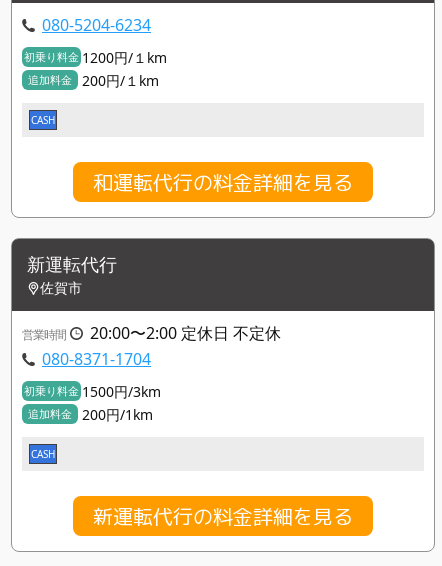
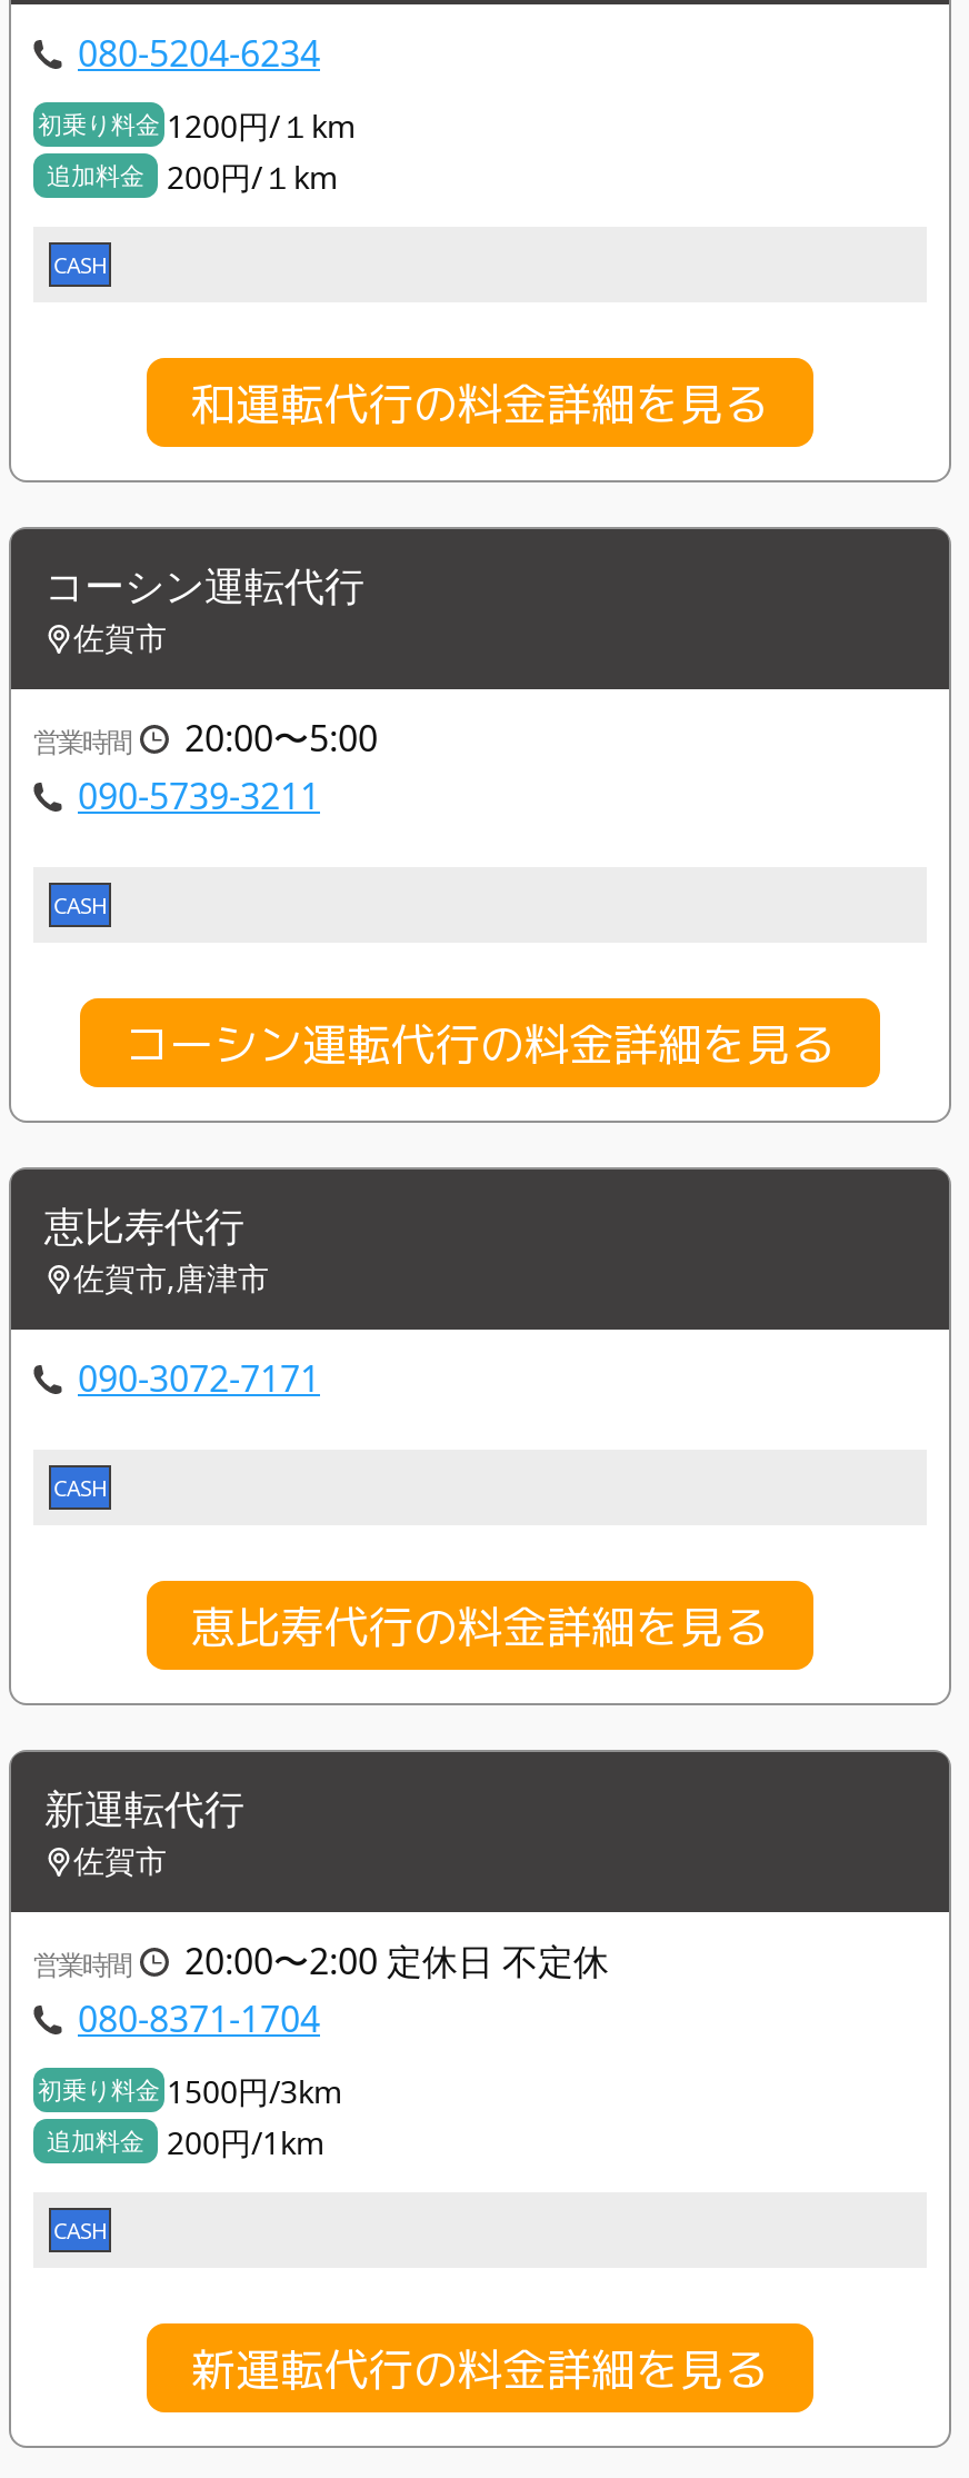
+ コーシン運転代行
+ 佐賀市
+ 営業時間
+ 20:00〜5:00
+ 090-5739-3211
+ CASH
+ コーシン運転代行の料金詳細を見る
+ 恵比寿代行
+ 佐賀市,唐津市
+ 090-3072-7171
+ CASH
+ 恵比寿代行の料金詳細を見る
